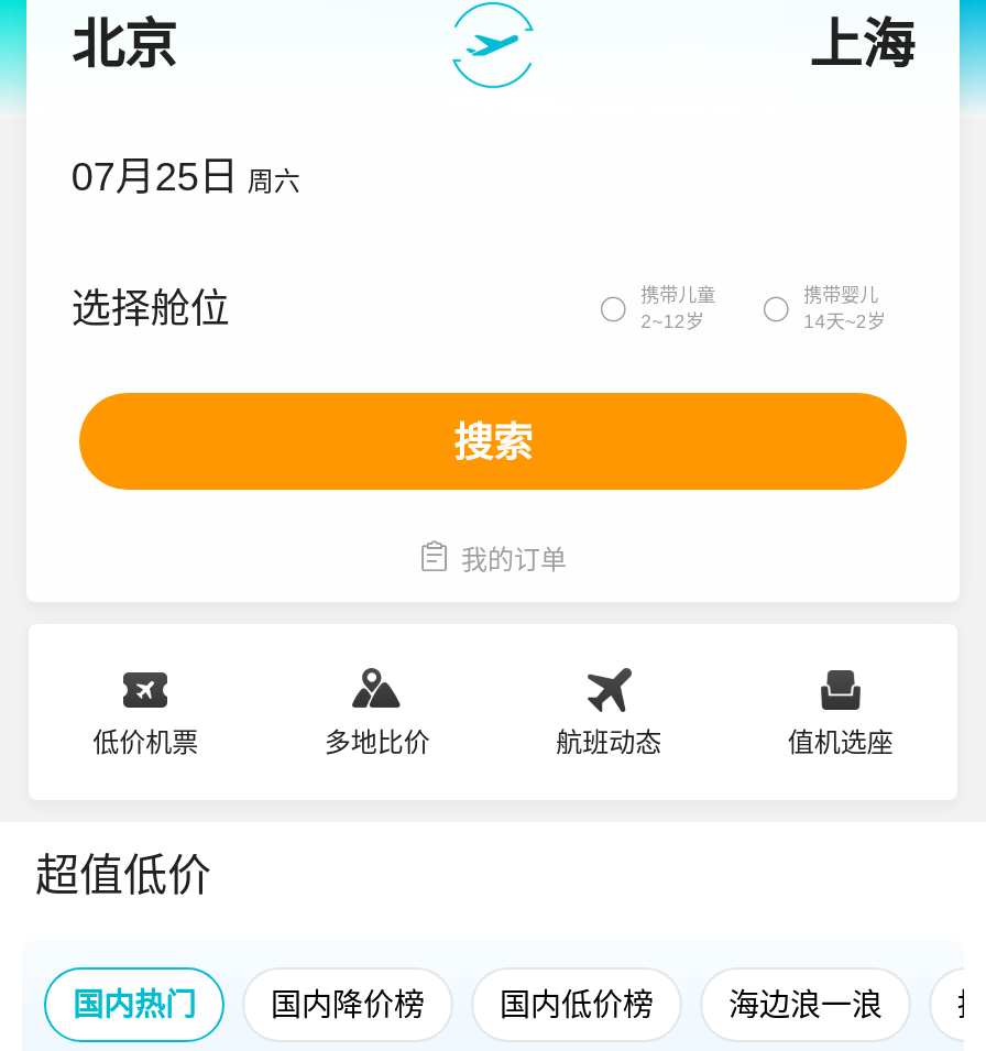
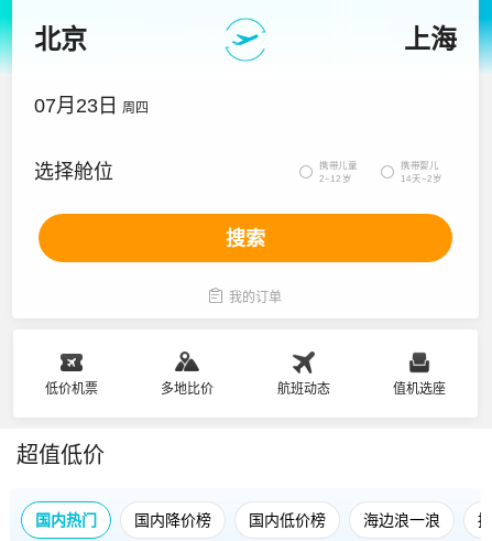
- 07月25日 周六
+ 07月23日 周四
